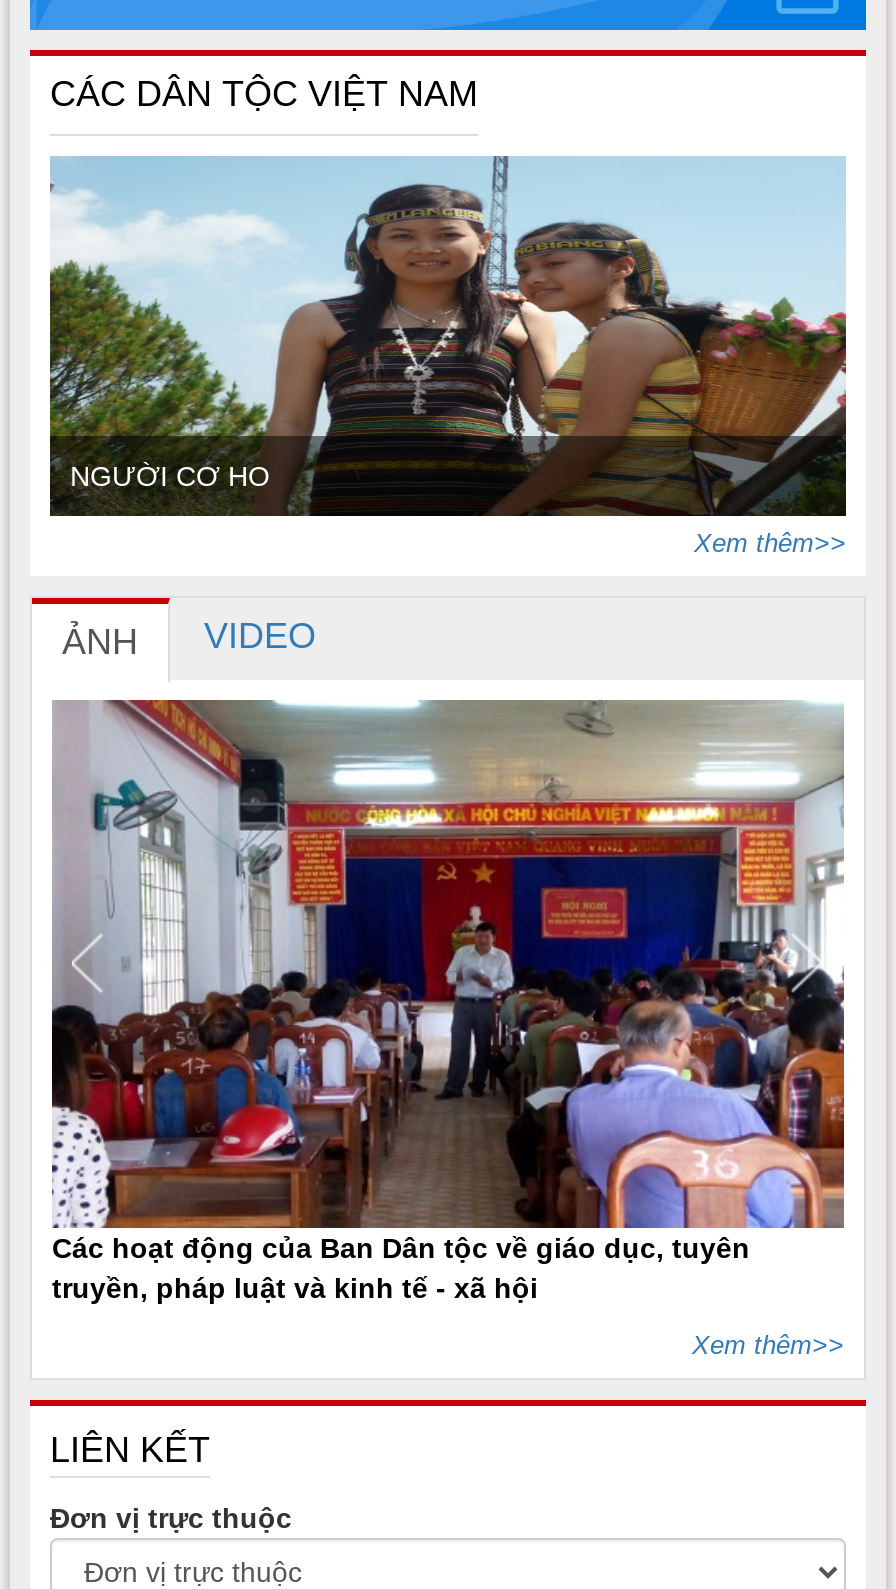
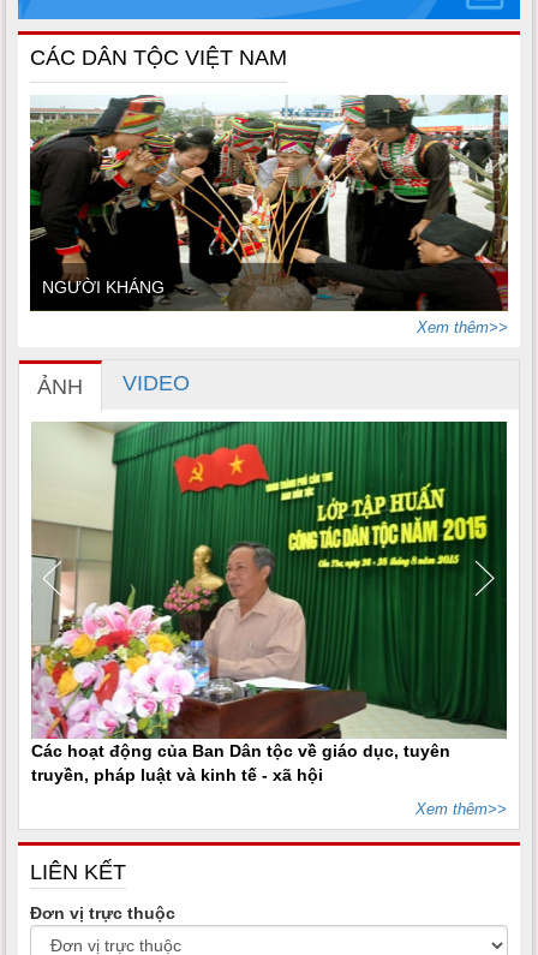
- [image]
- NGƯỜI CƠ HO
+ [image]
+ NGƯỜI KHÁNG

- [image]
+ [image]
